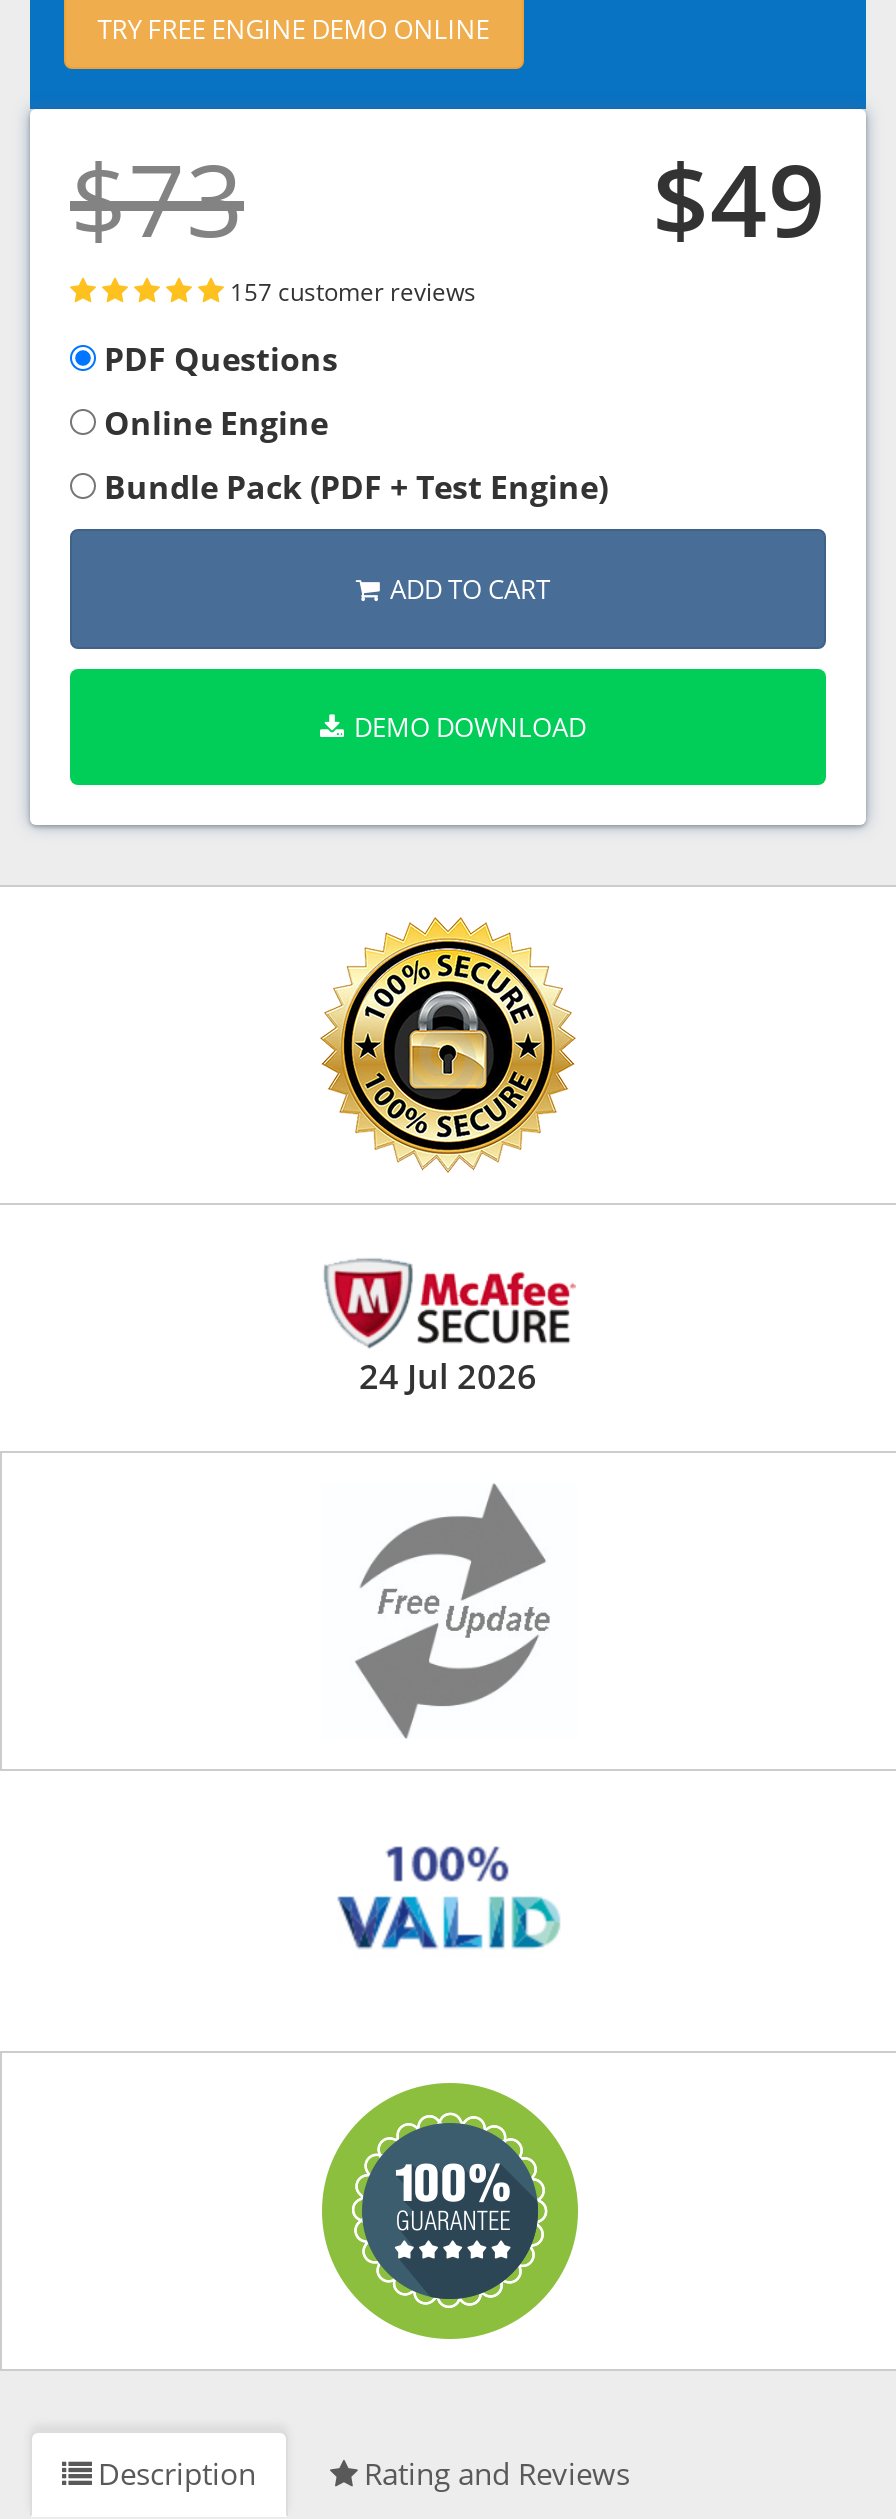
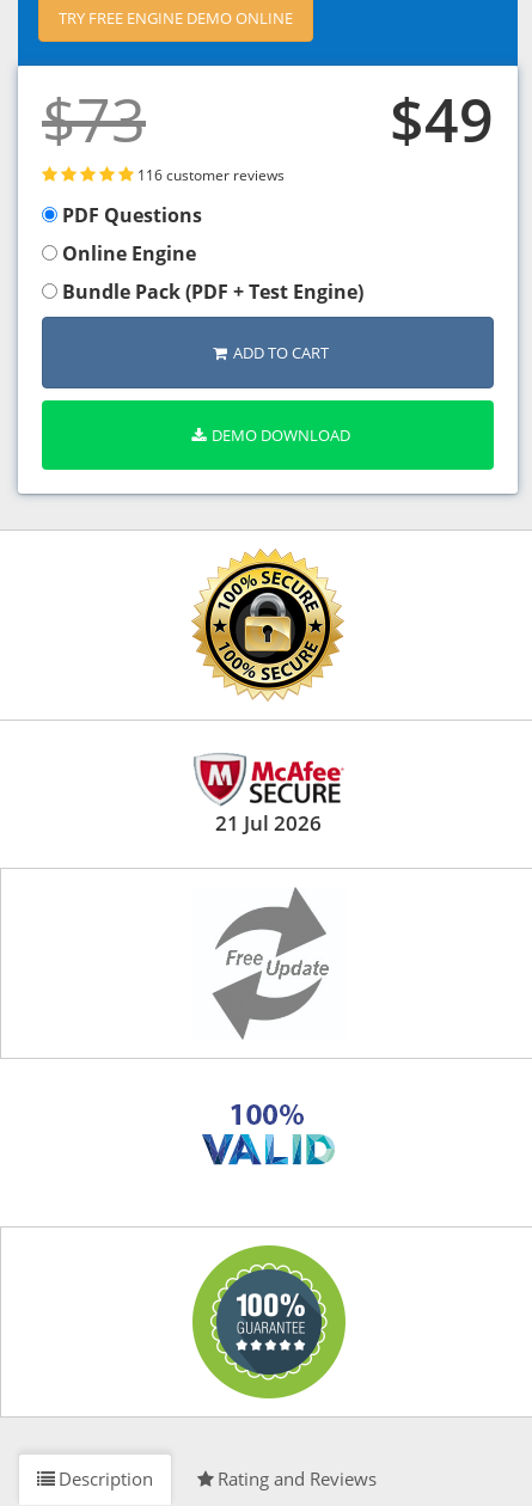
- 157 customer reviews
+ 116 customer reviews

- 24 Jul 2026
+ 21 Jul 2026
